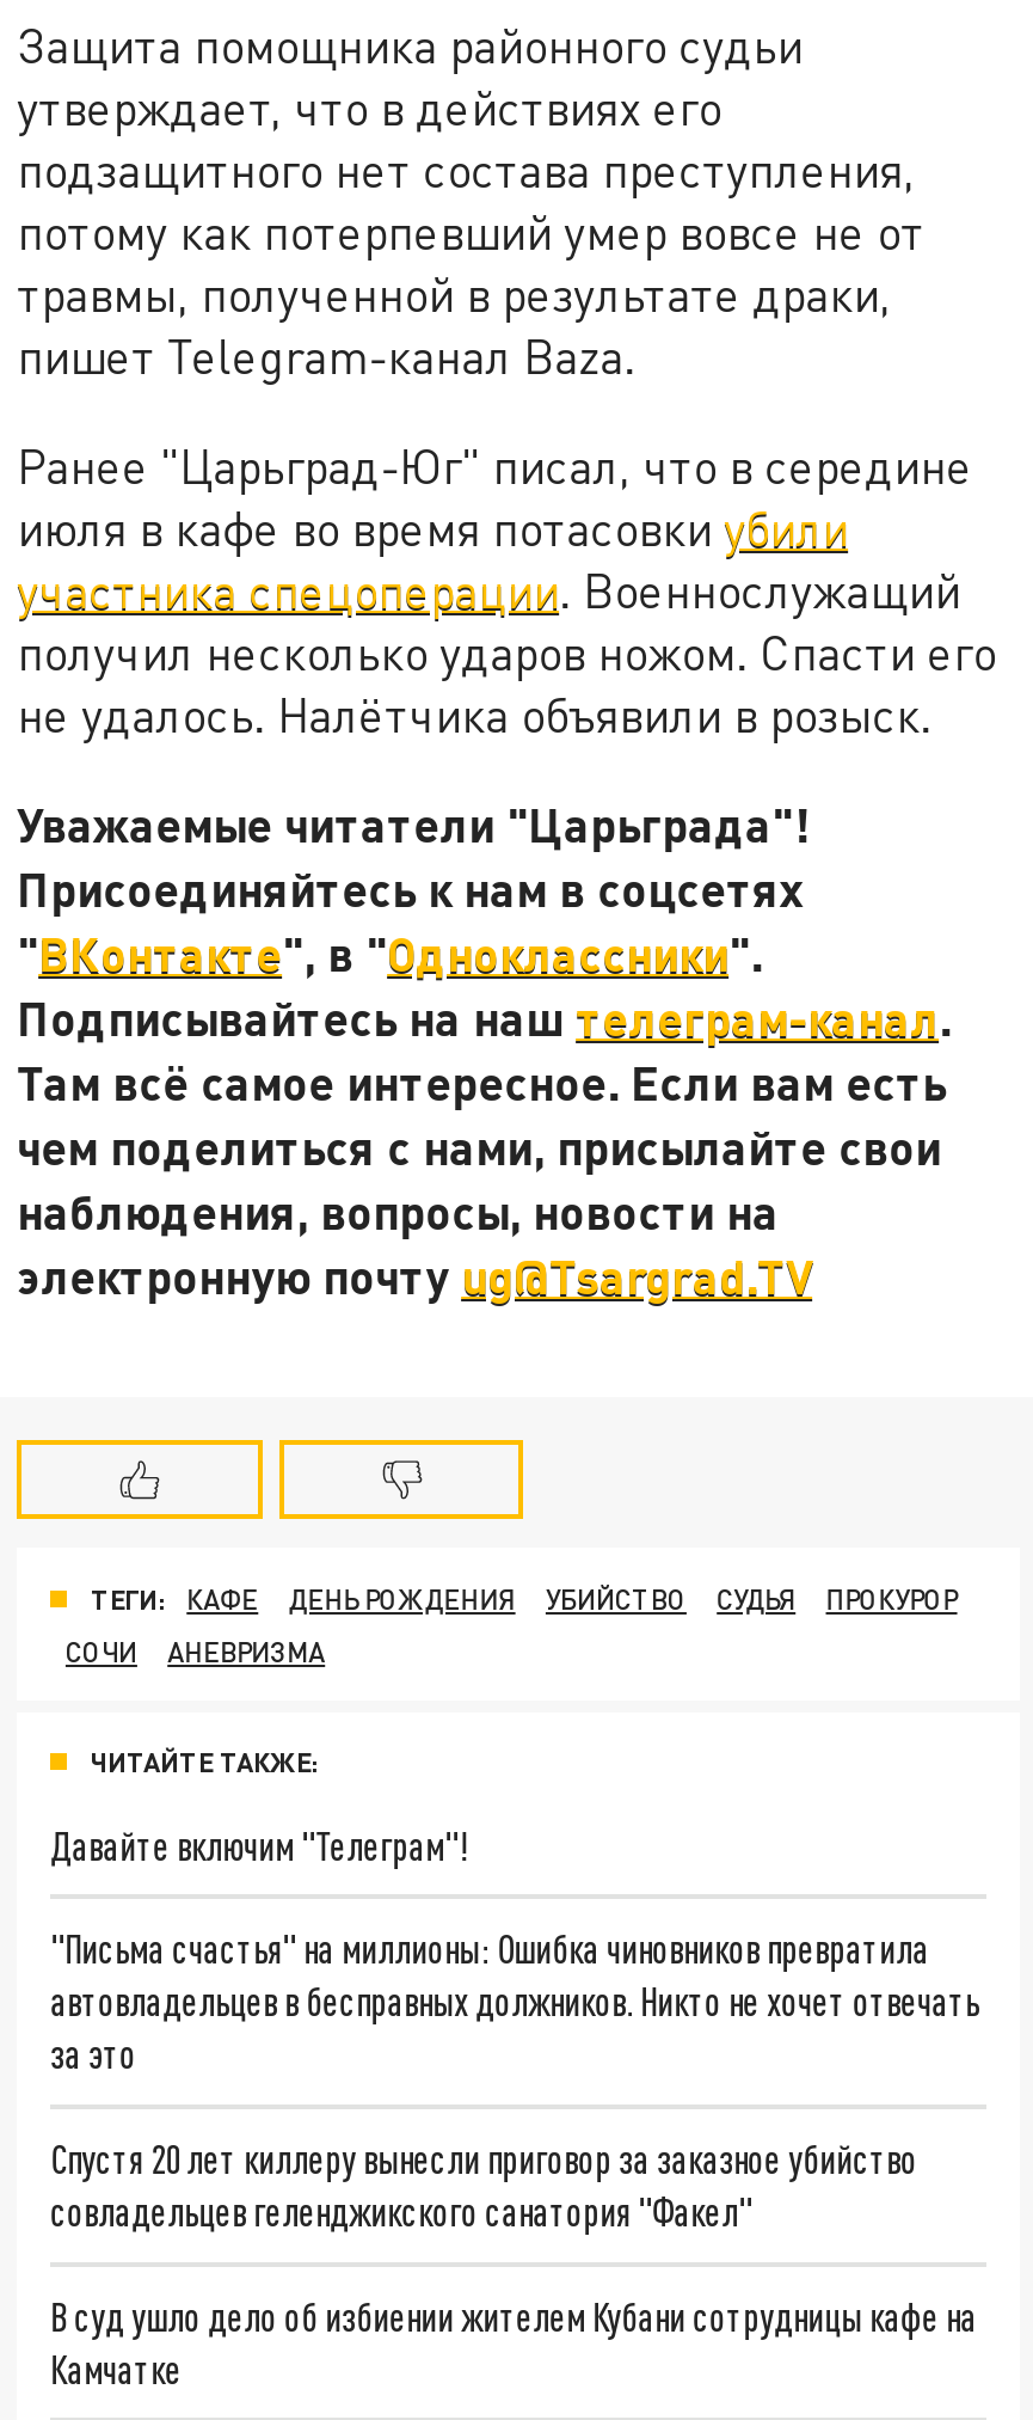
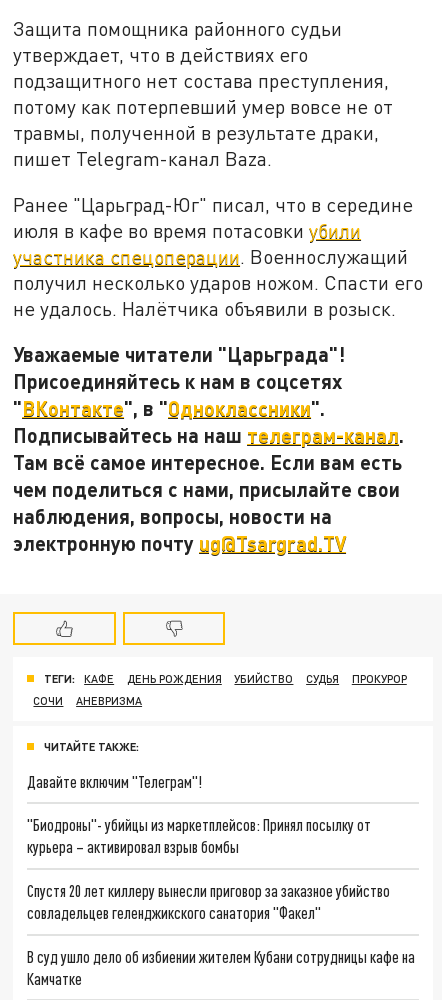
- "Письма счастья" на миллионы: Ошибка чиновников превратила
- автовладельцев в бесправных должников. Никто не хочет отвечать
- за это
+ "Биодроны"- убийцы из маркетплейсов: Принял посылку от
+ курьера – активировал взрыв бомбы
